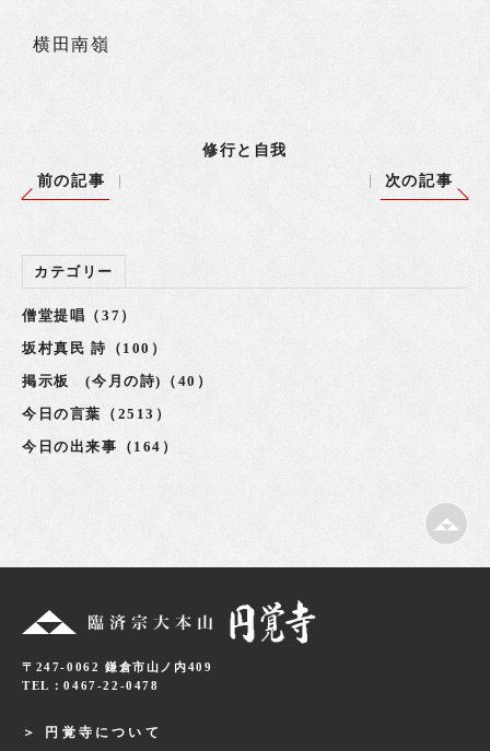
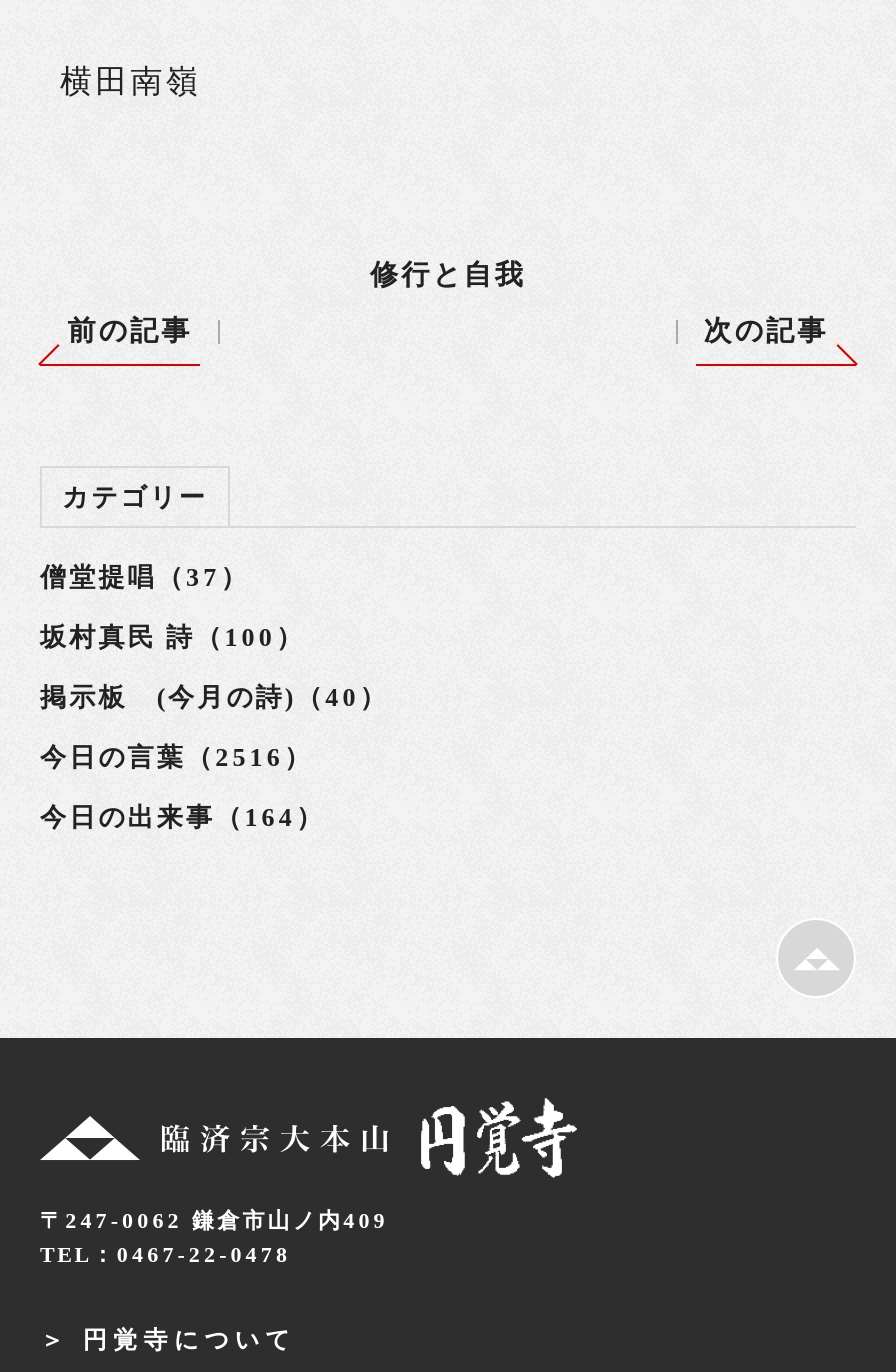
- 今日の言葉（2513）
+ 今日の言葉（2516）
